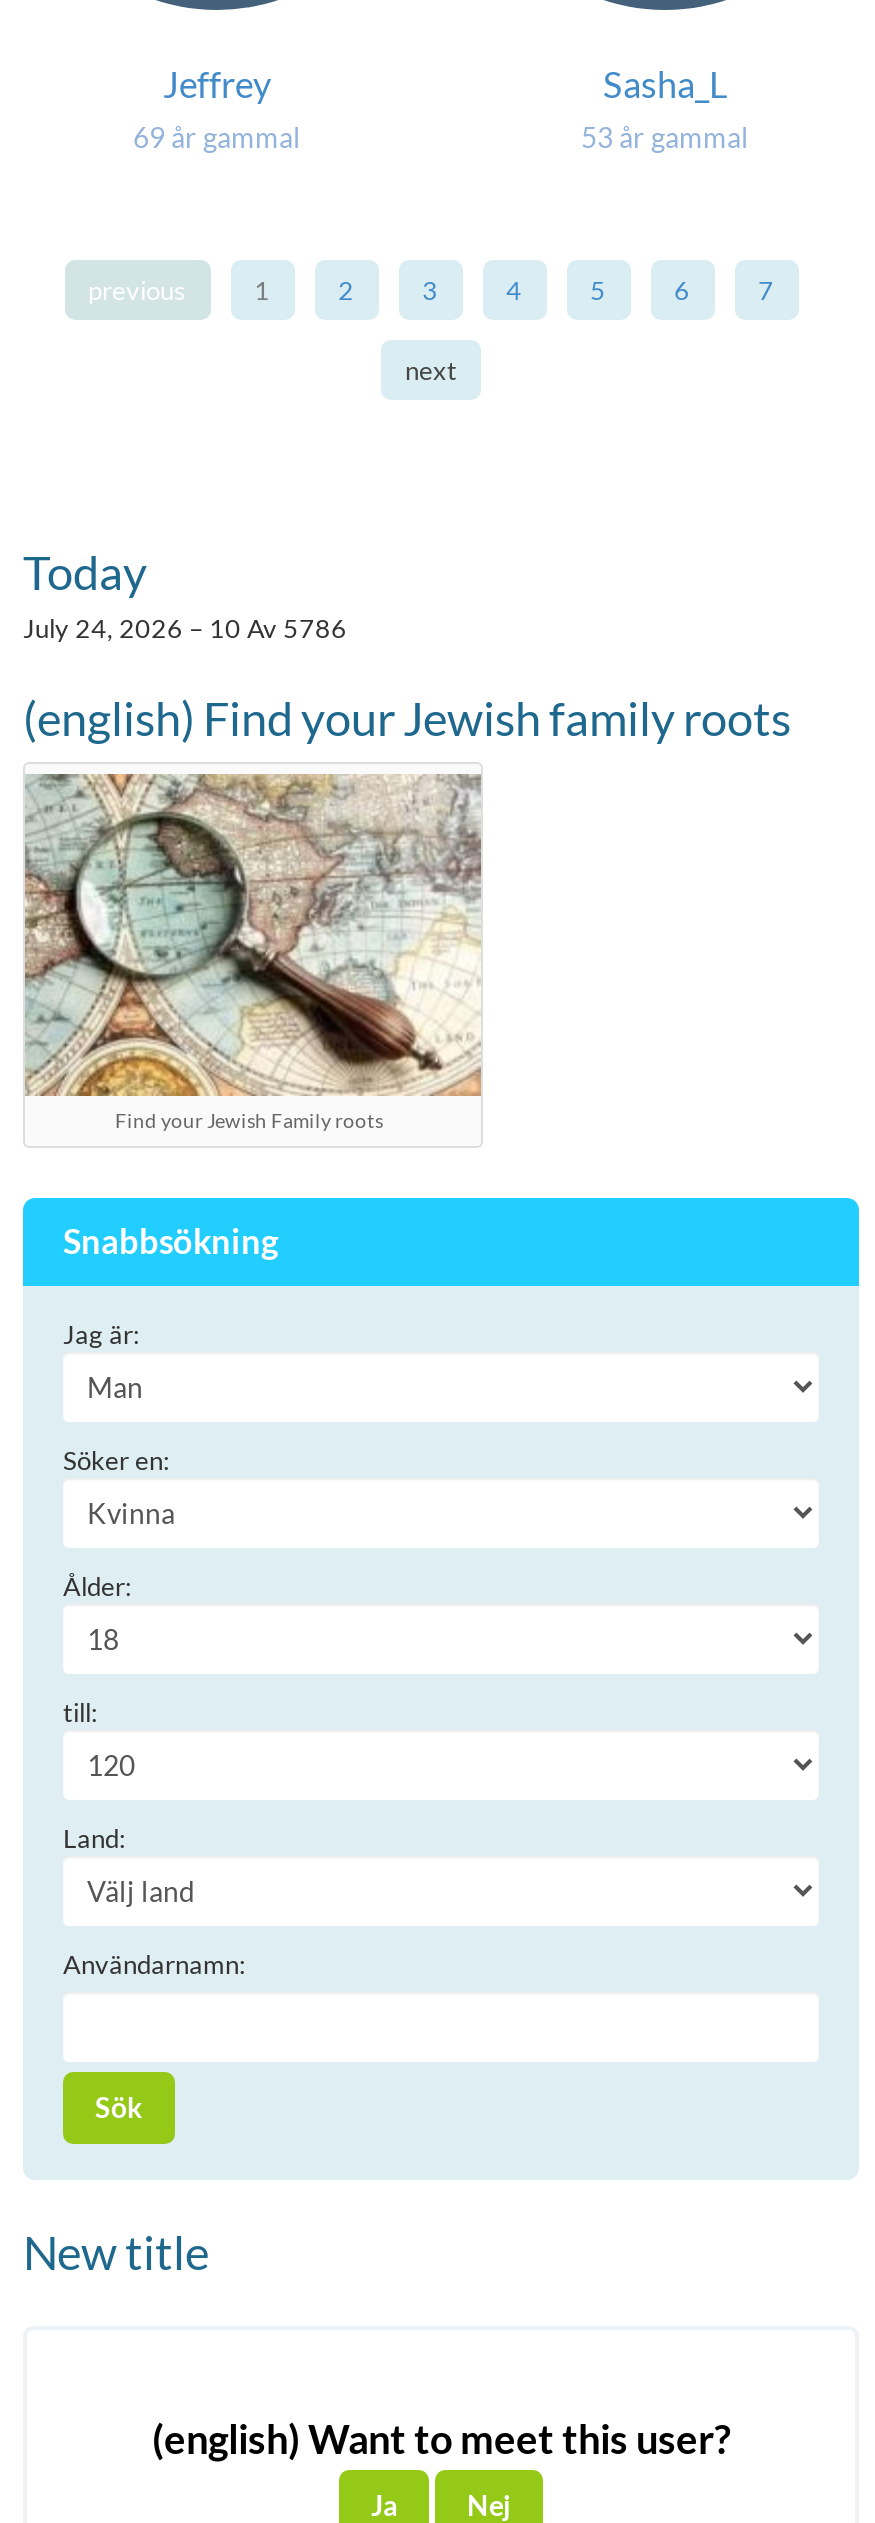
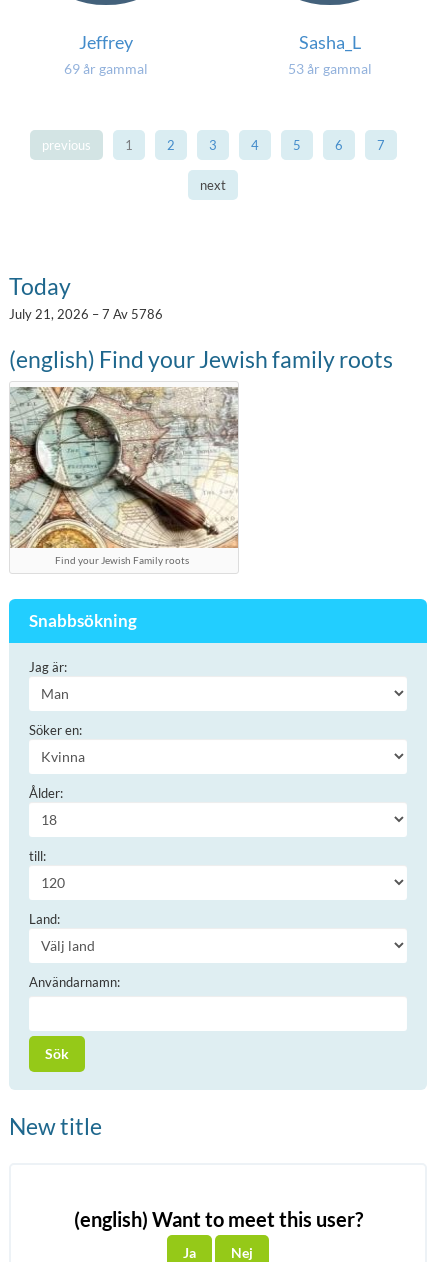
- July 24, 2026 – 10 Av 5786
+ July 21, 2026 – 7 Av 5786
